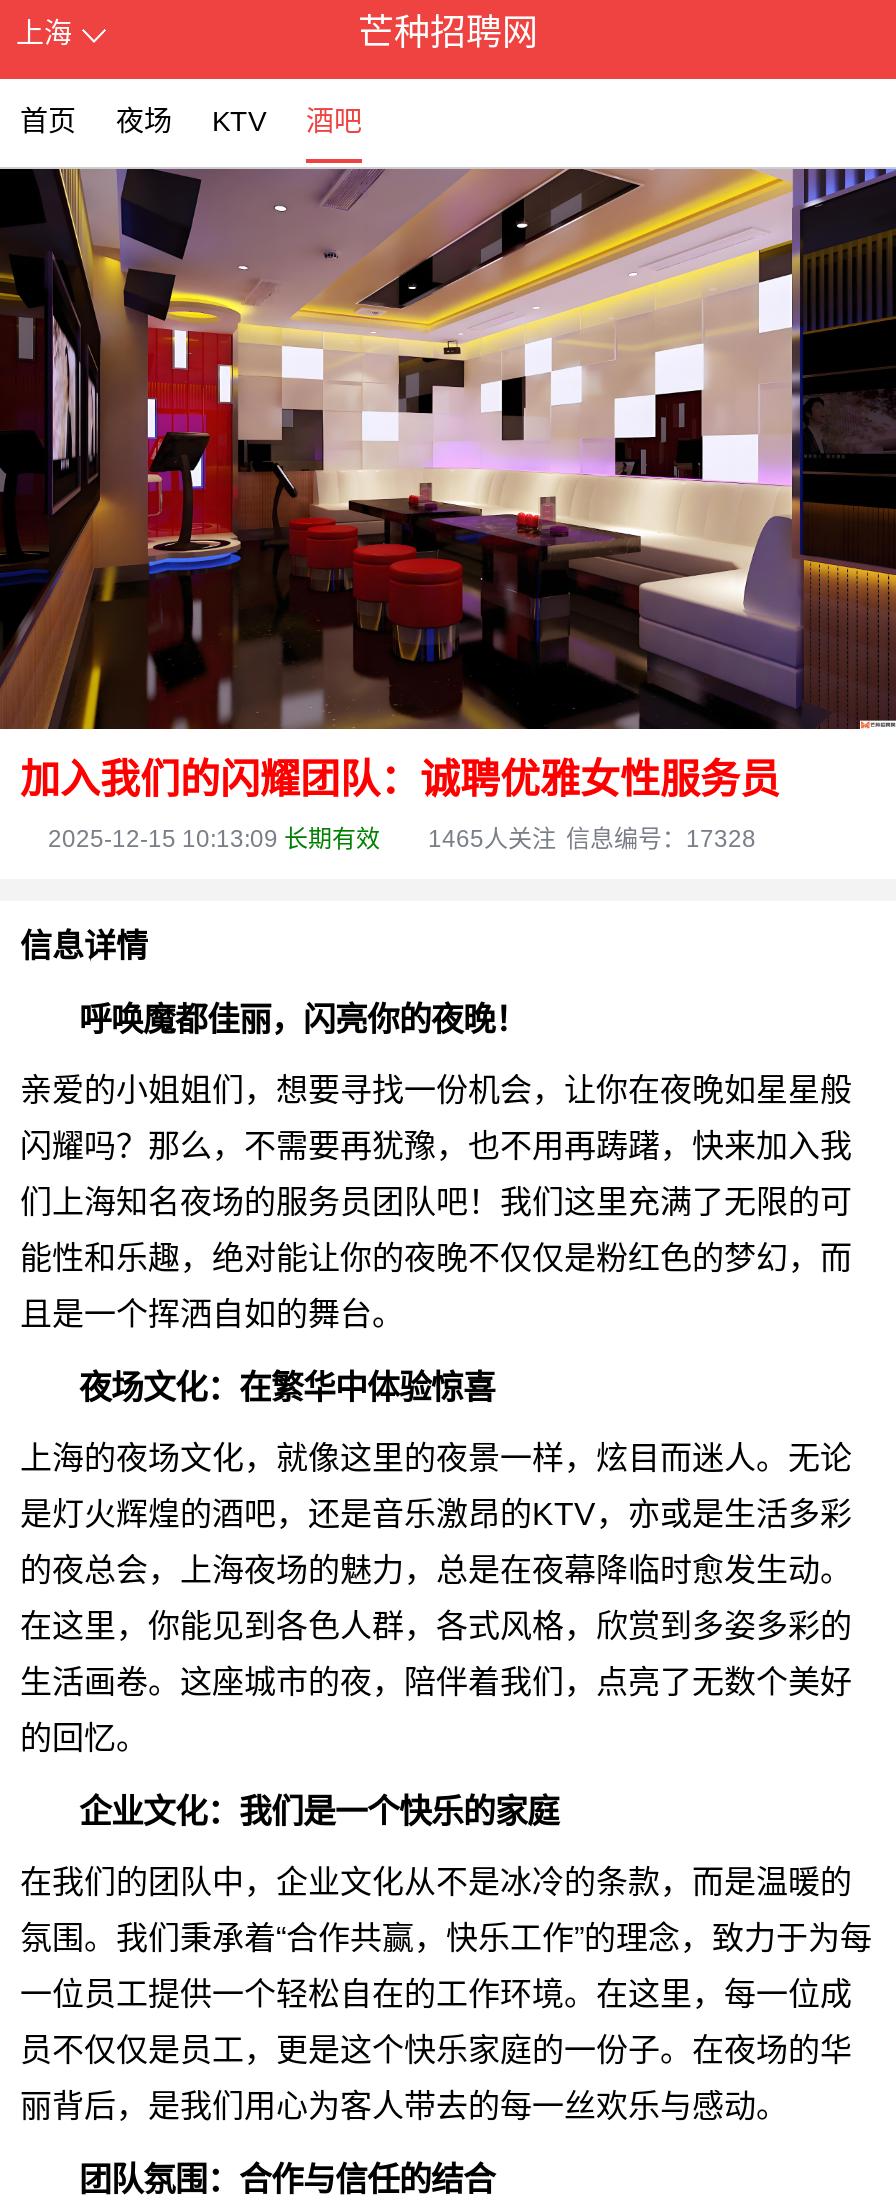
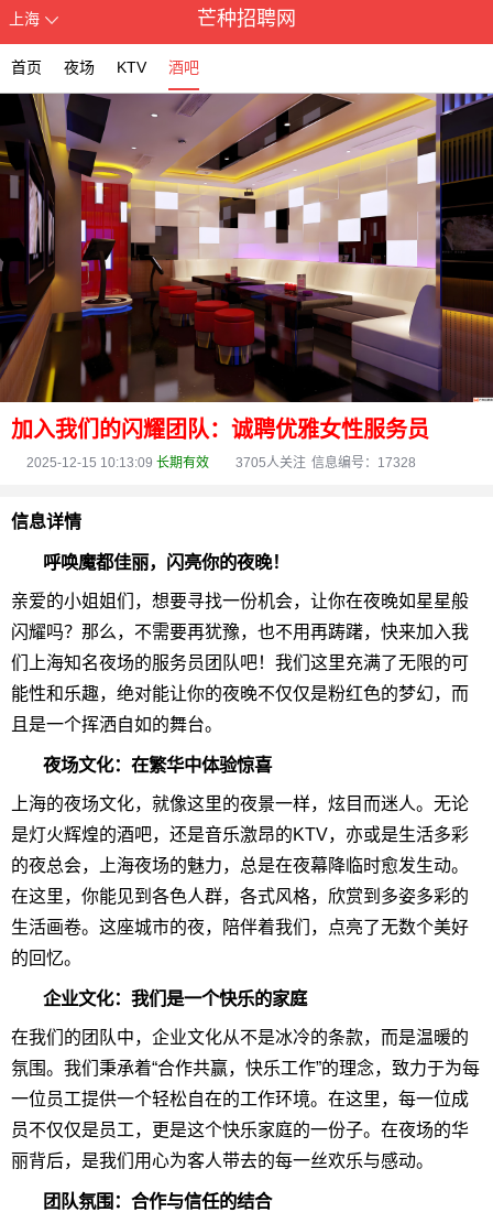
- 1465人关注 信息编号：17328
+ 3705人关注 信息编号：17328
